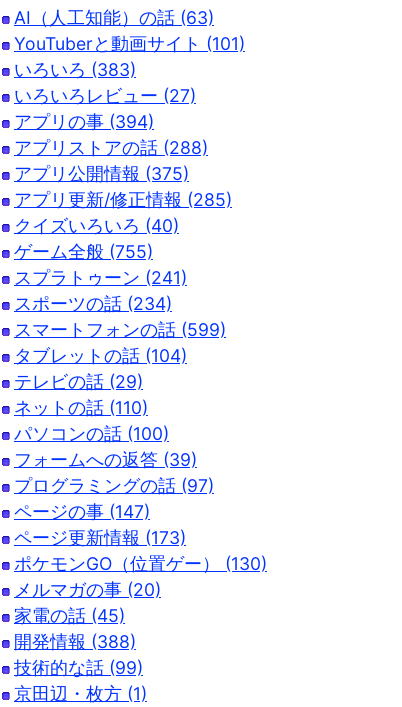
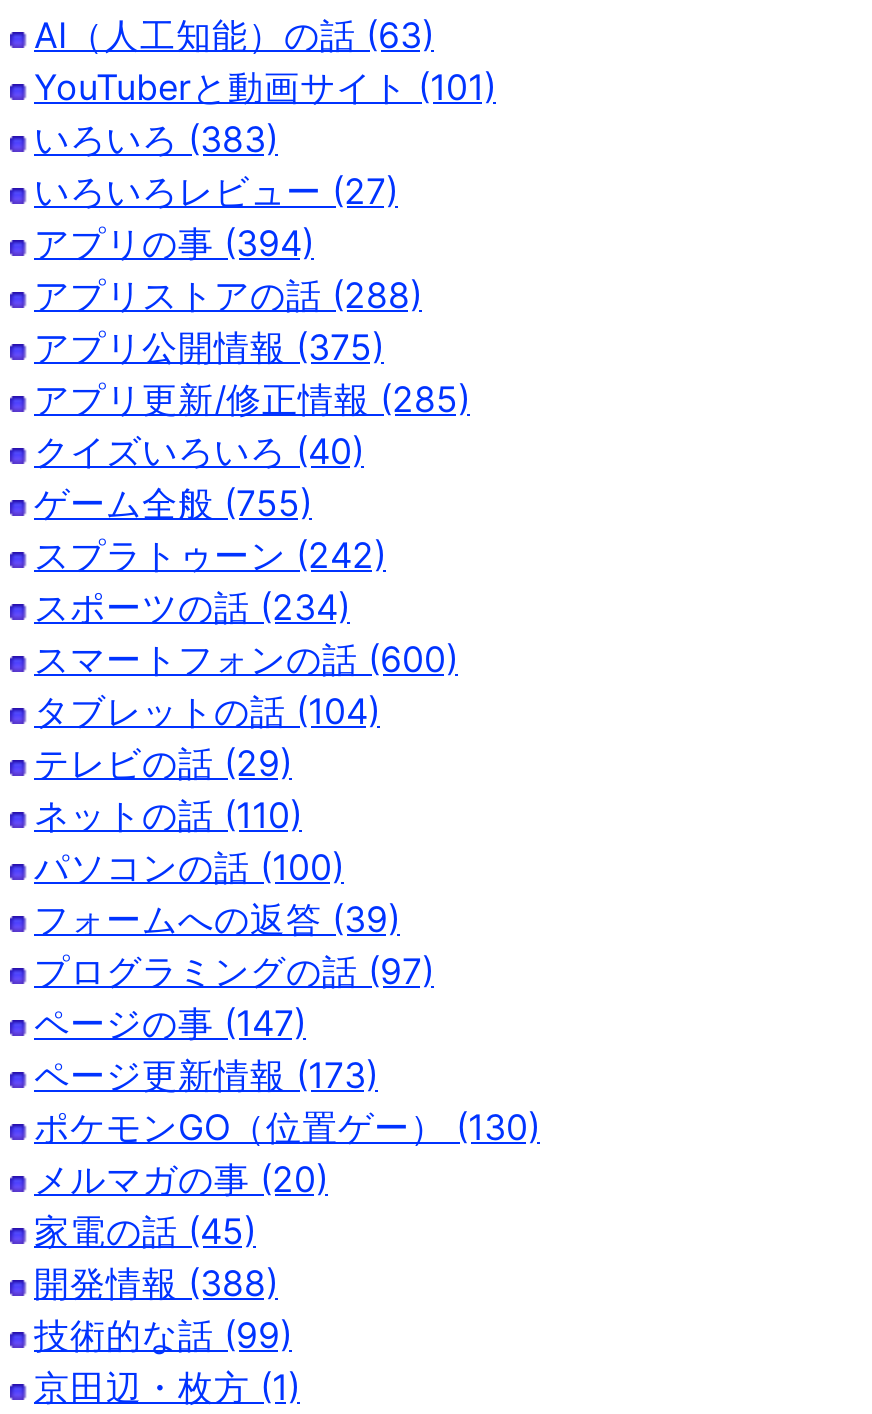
- スプラトゥーン (241)
+ スプラトゥーン (242)

- スマートフォンの話 (599)
+ スマートフォンの話 (600)
